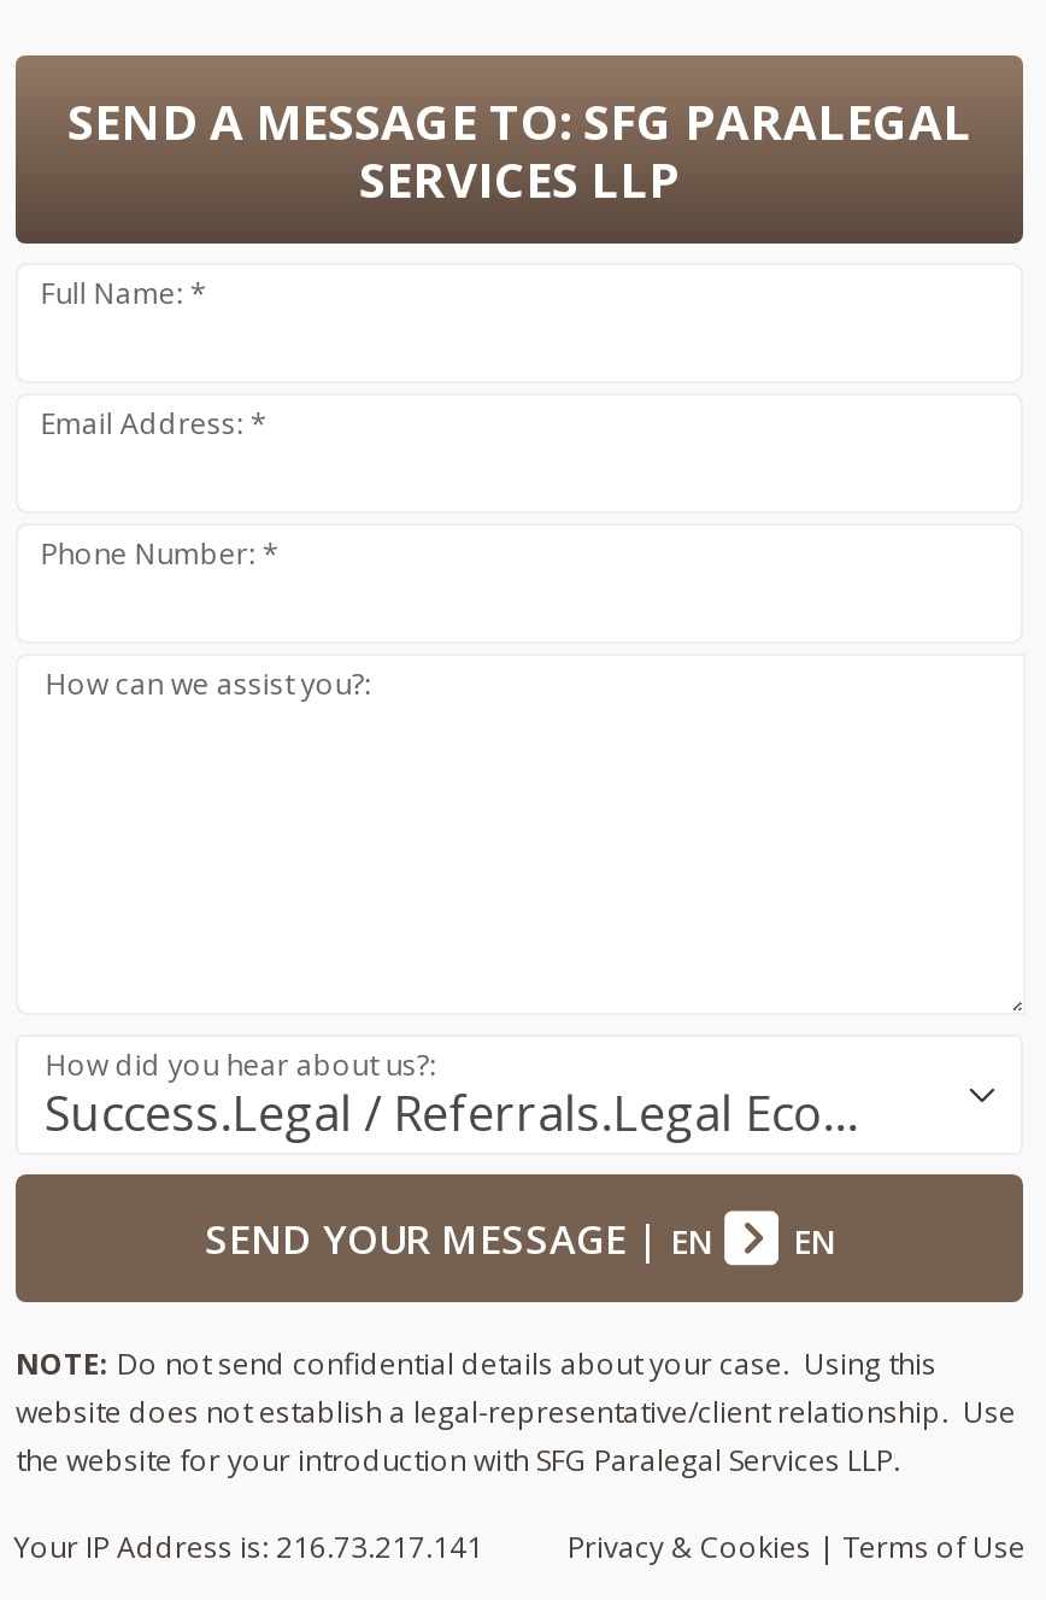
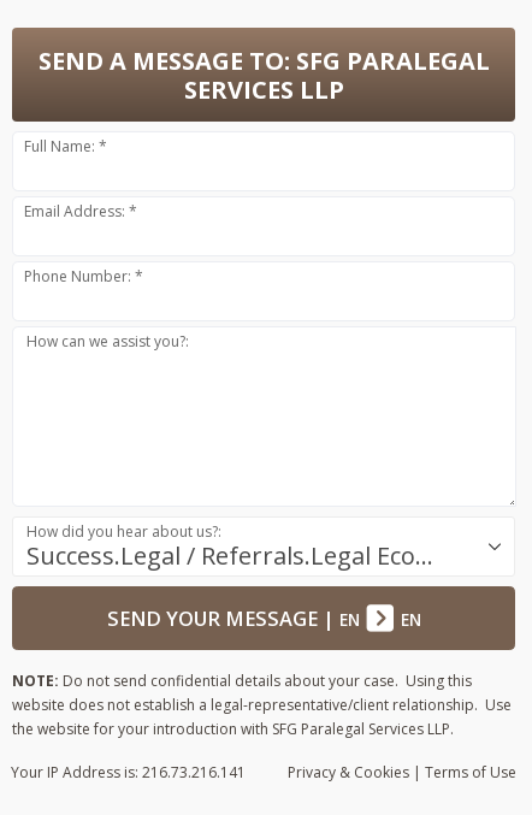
- Your IP Address is: 216.73.217.141
+ Your IP Address is: 216.73.216.141
